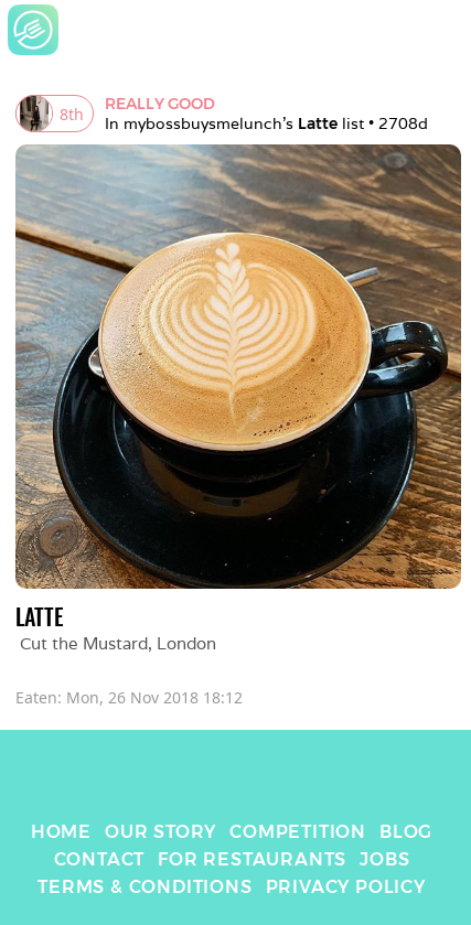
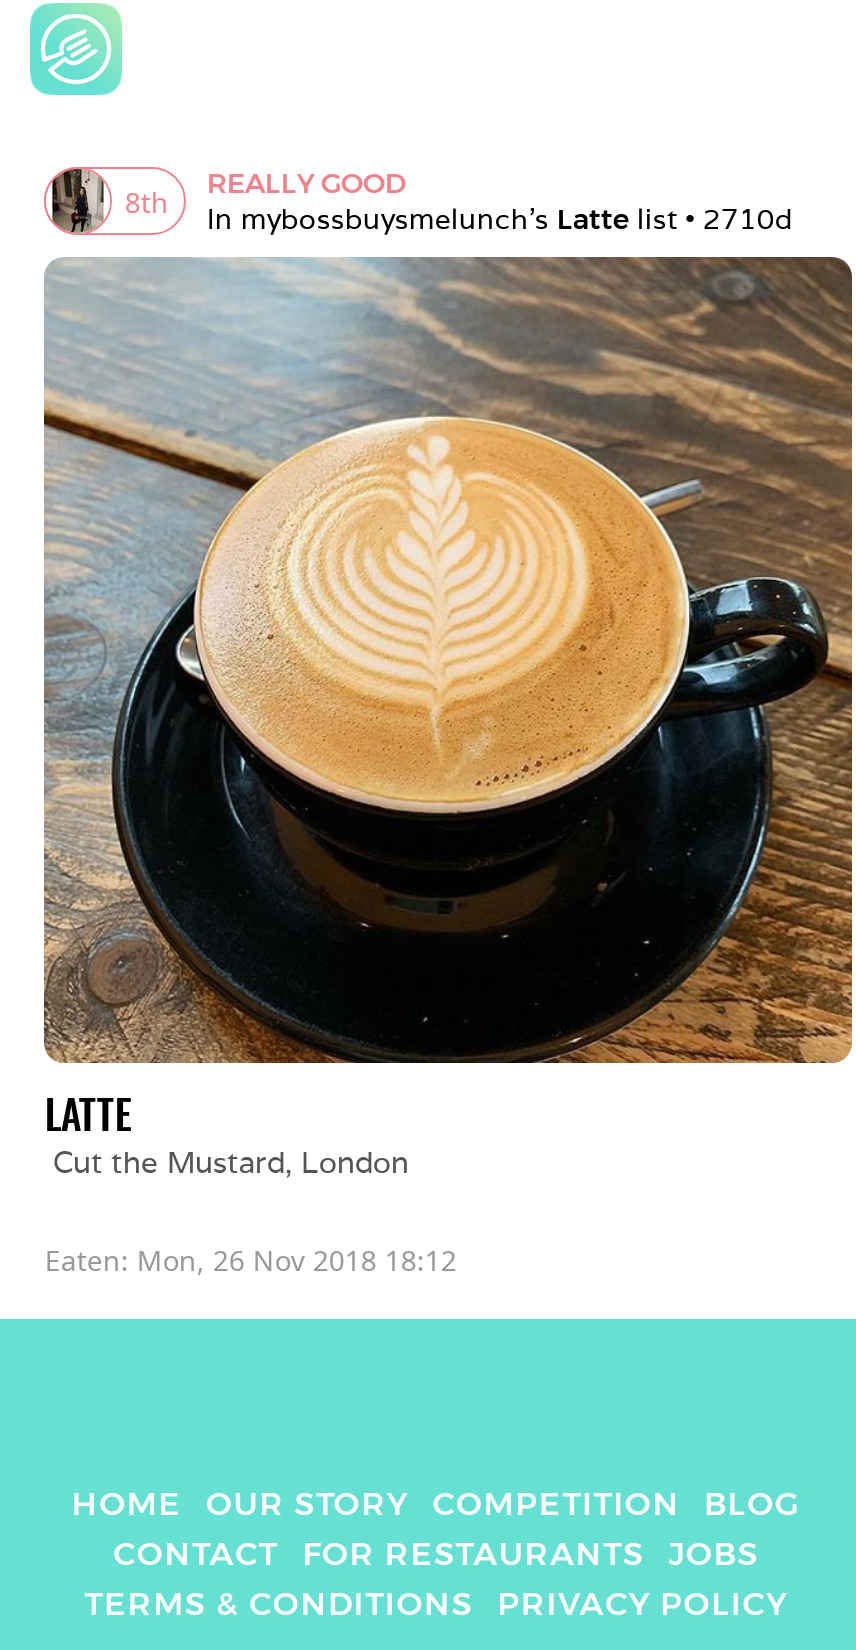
- In mybossbuysmelunch's Latte list • 2708d
+ In mybossbuysmelunch's Latte list • 2710d
